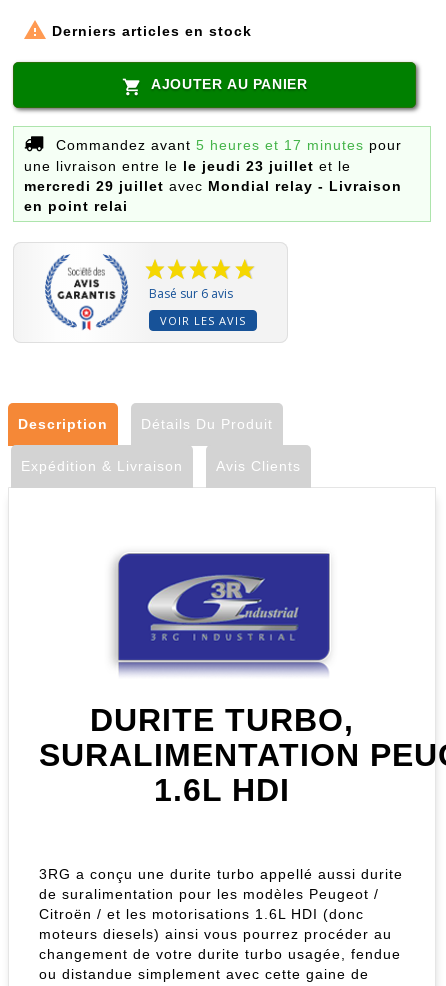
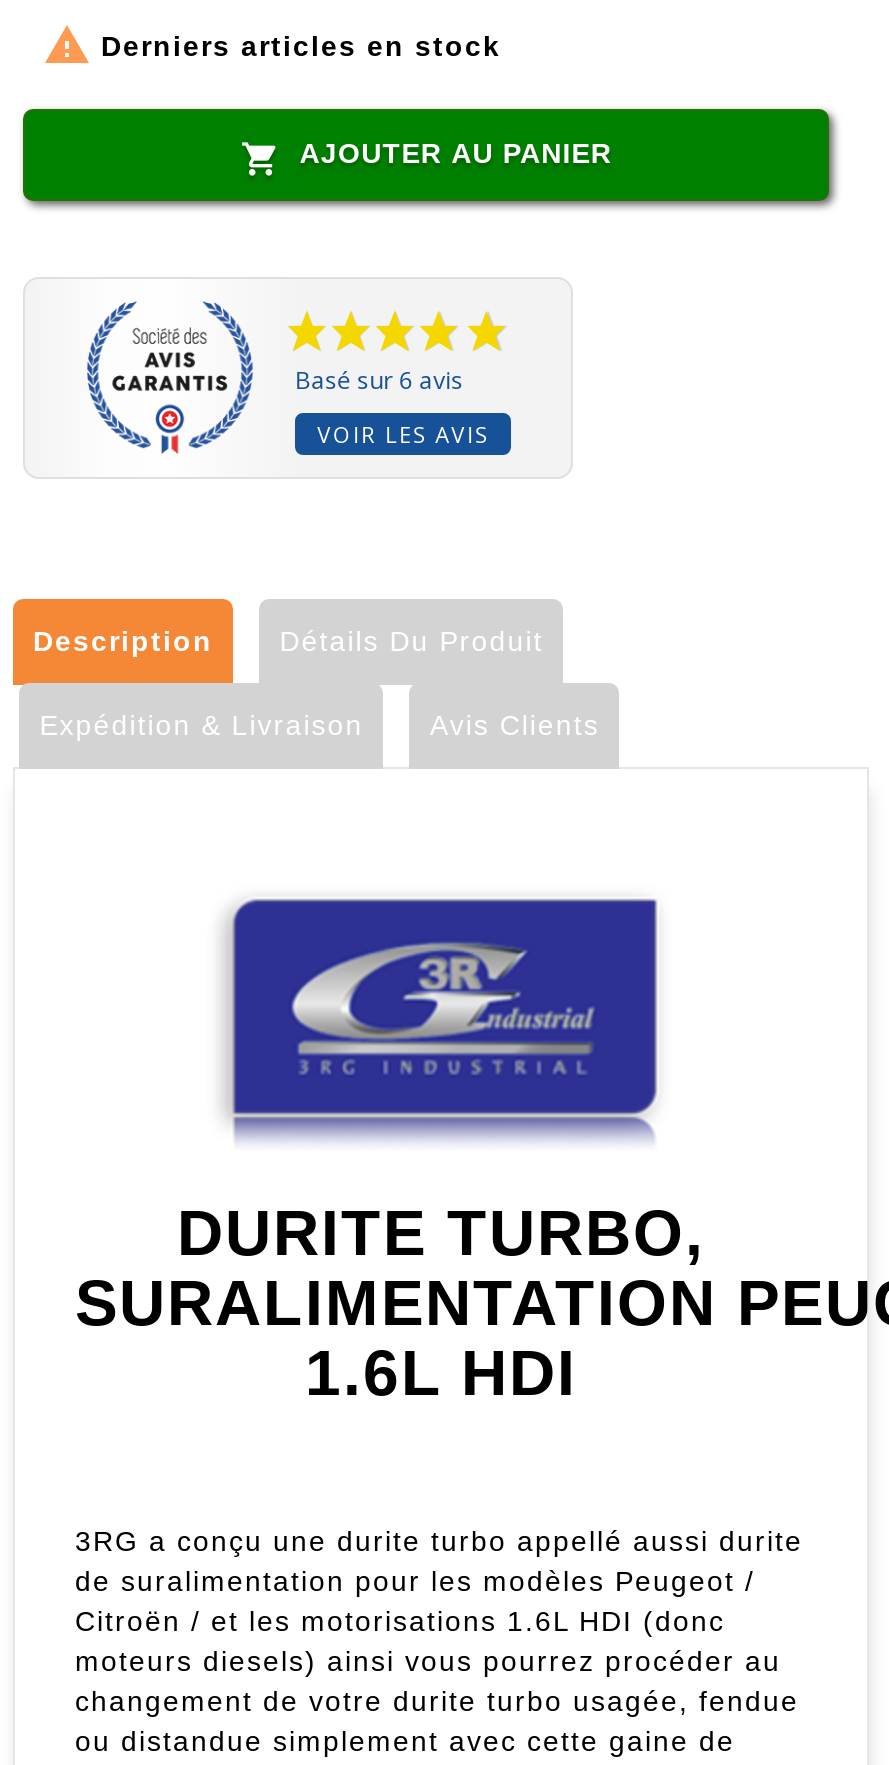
- Commandez avant 5 heures et 17 minutes pour
- une livraison entre le le jeudi 23 juillet et le
- mercredi 29 juillet avec Mondial relay - Livraison
- en point relai
